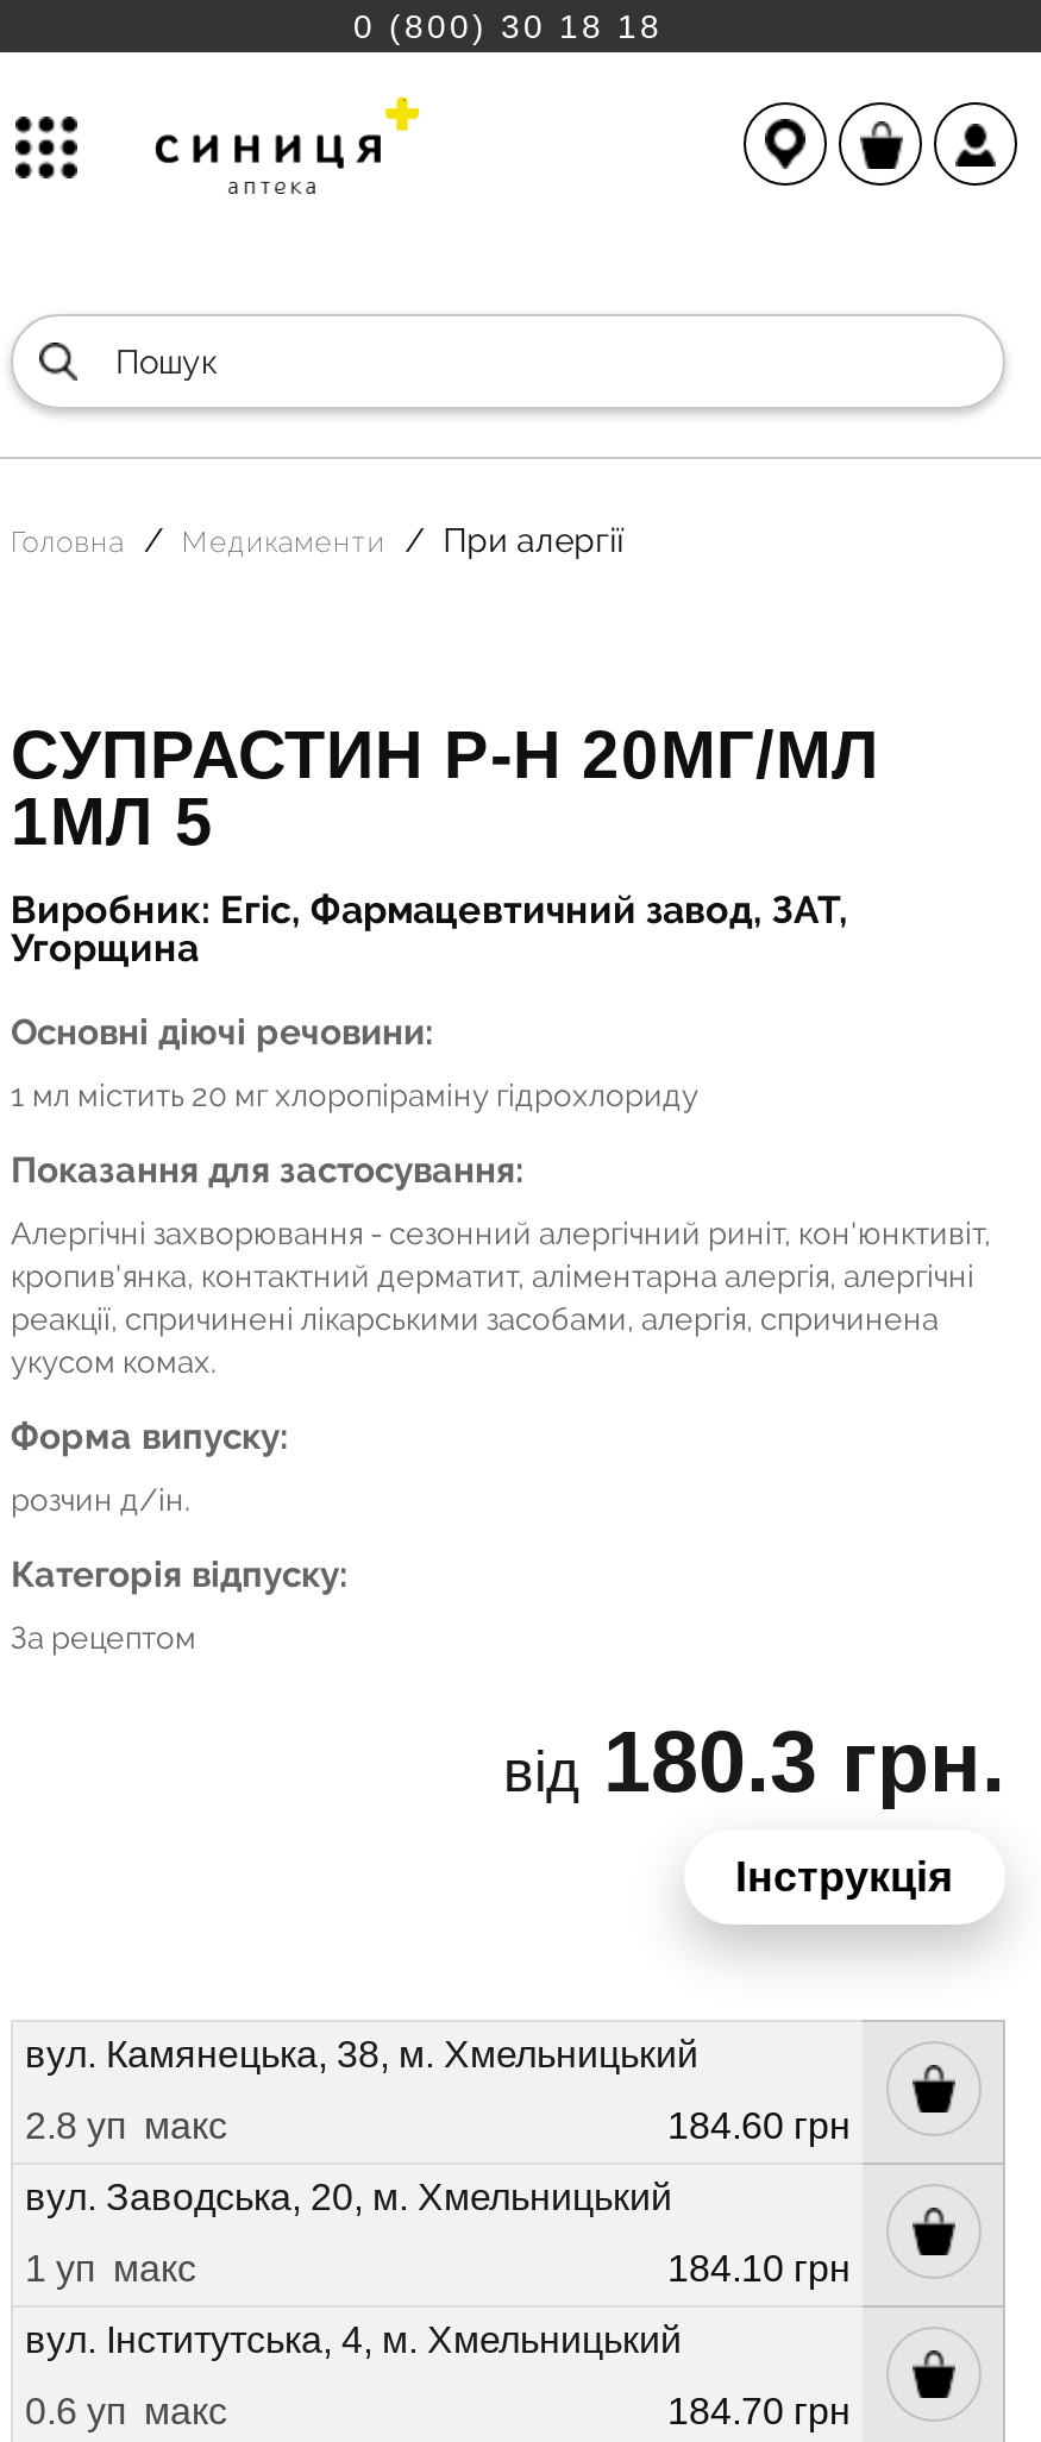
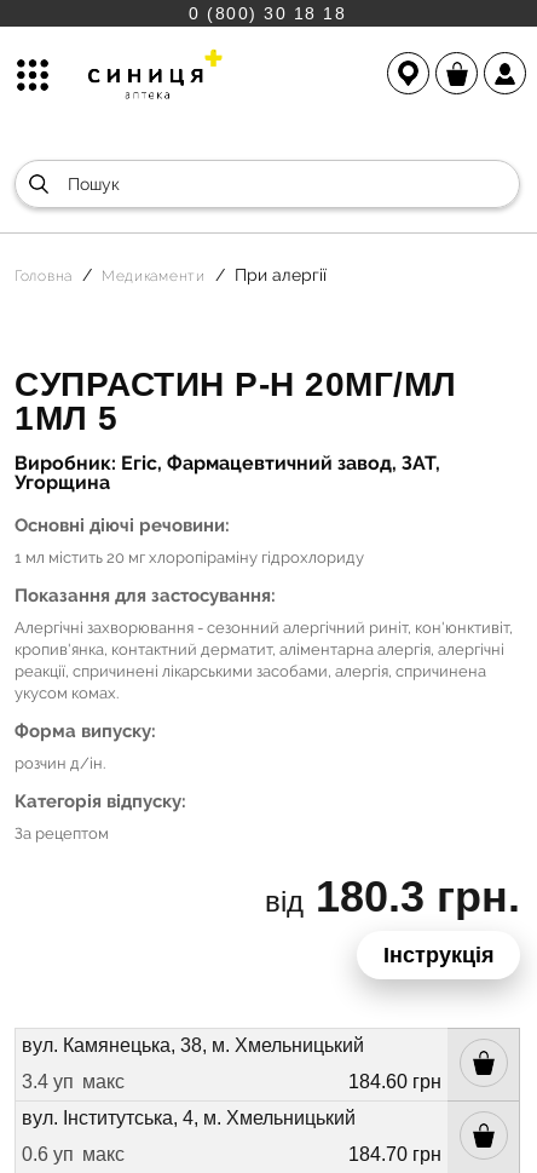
- 2.8 уп макс
+ 3.4 уп макс

- вул. Заводська, 20, м. Хмельницький
- 1 уп макс
- 184.10 грн
